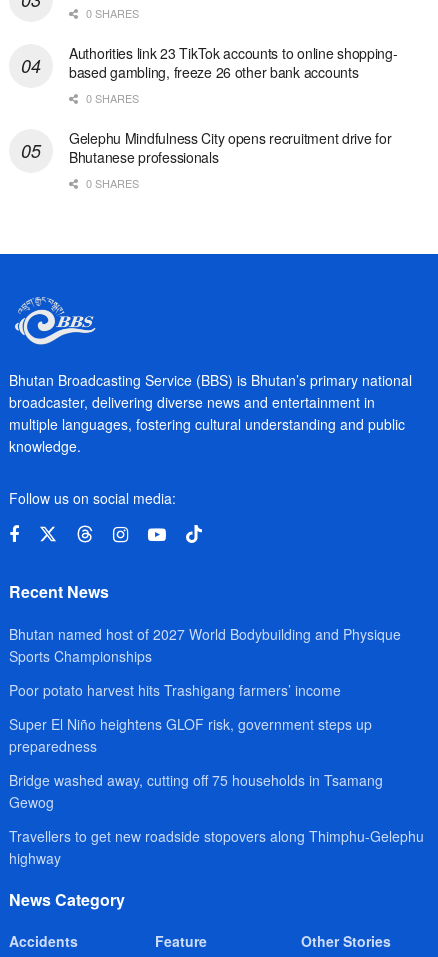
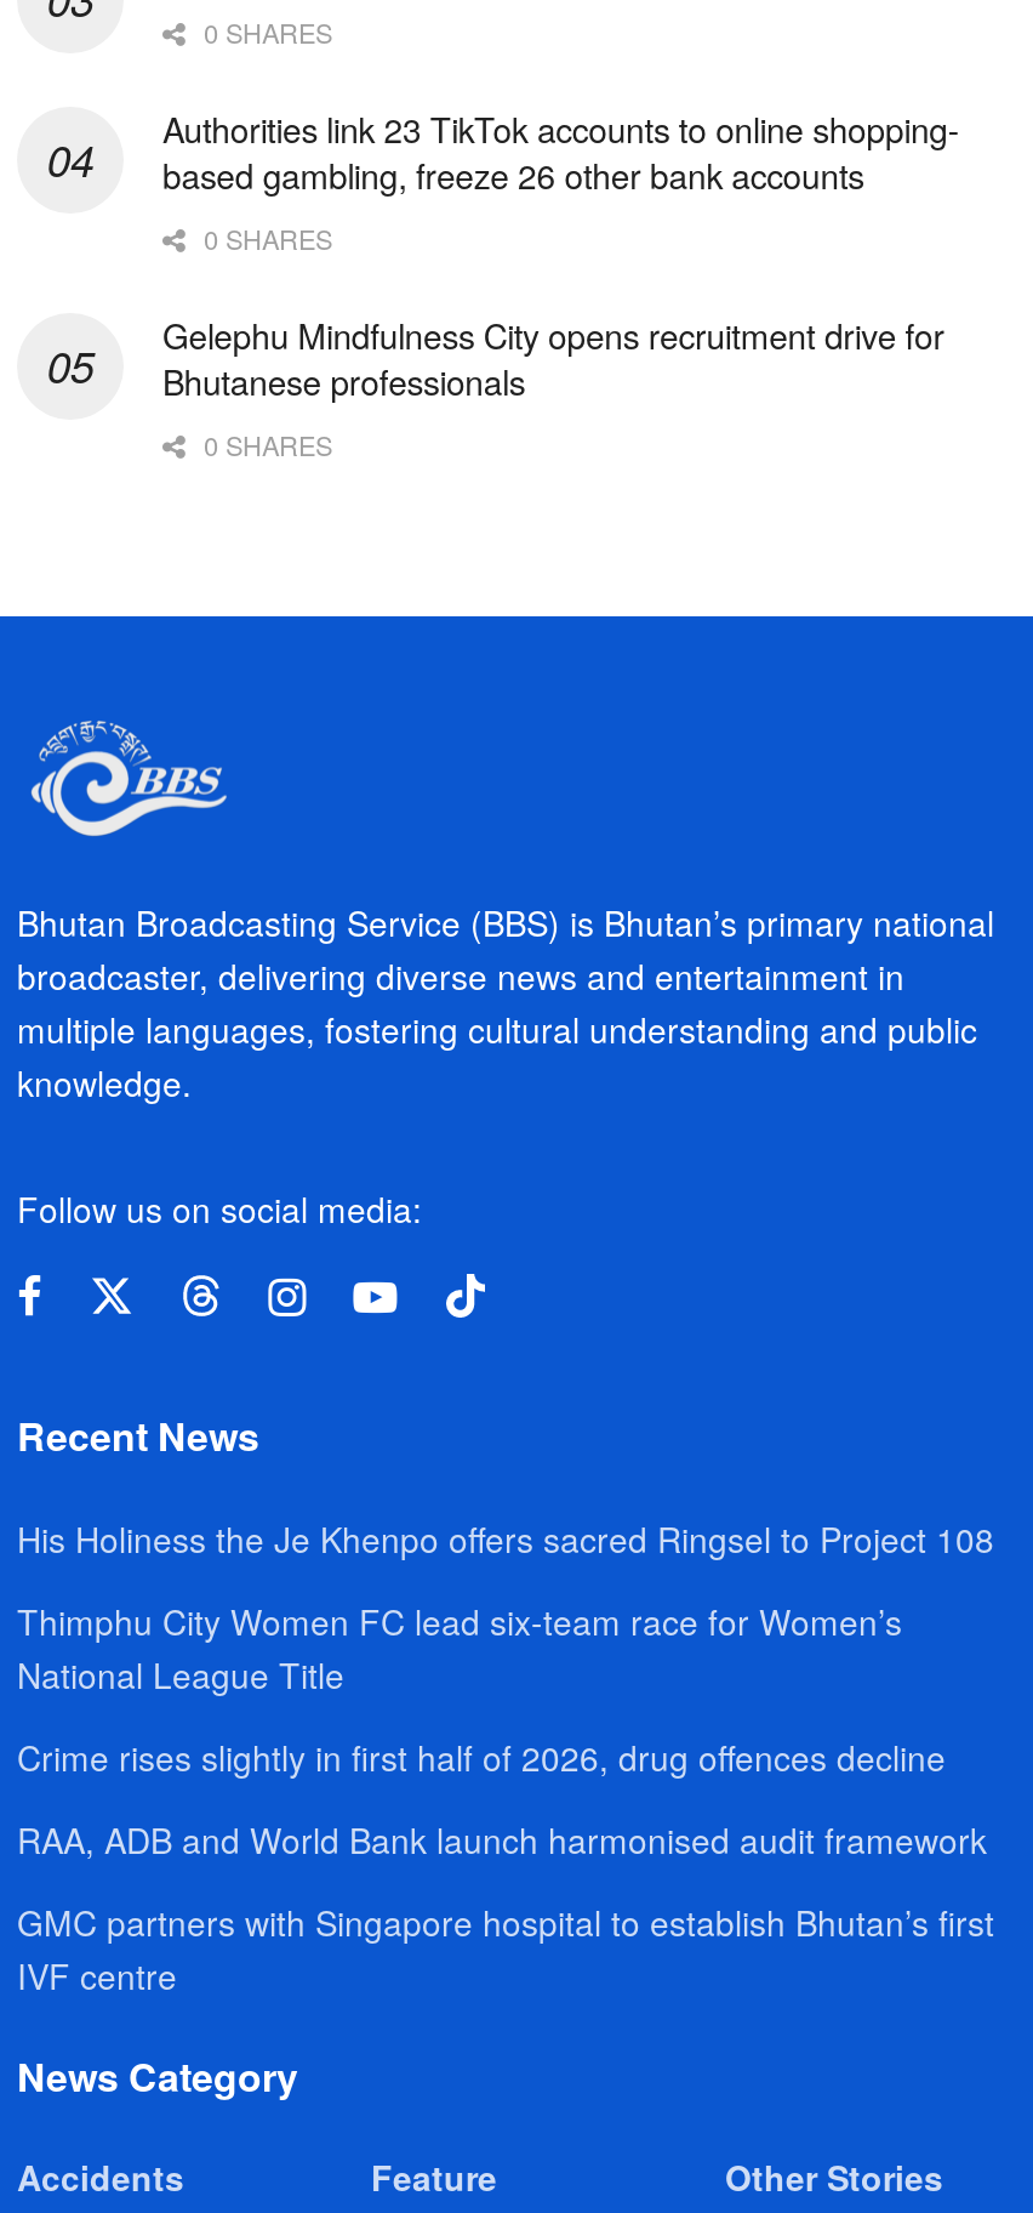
- Bhutan named host of 2027 World Bodybuilding and Physique
- Sports Championships
+ His Holiness the Je Khenpo offers sacred Ringsel to Project 108

- Poor potato harvest hits Trashigang farmers’ income
+ Thimphu City Women FC lead six-team race for Women’s
+ National League Title

- Super El Niño heightens GLOF risk, government steps up
- preparedness
+ Crime rises slightly in first half of 2026, drug offences decline

- Bridge washed away, cutting off 75 households in Tsamang
- Gewog
+ RAA, ADB and World Bank launch harmonised audit framework

- Travellers to get new roadside stopovers along Thimphu-Gelephu
- highway
+ GMC partners with Singapore hospital to establish Bhutan’s first
+ IVF centre
